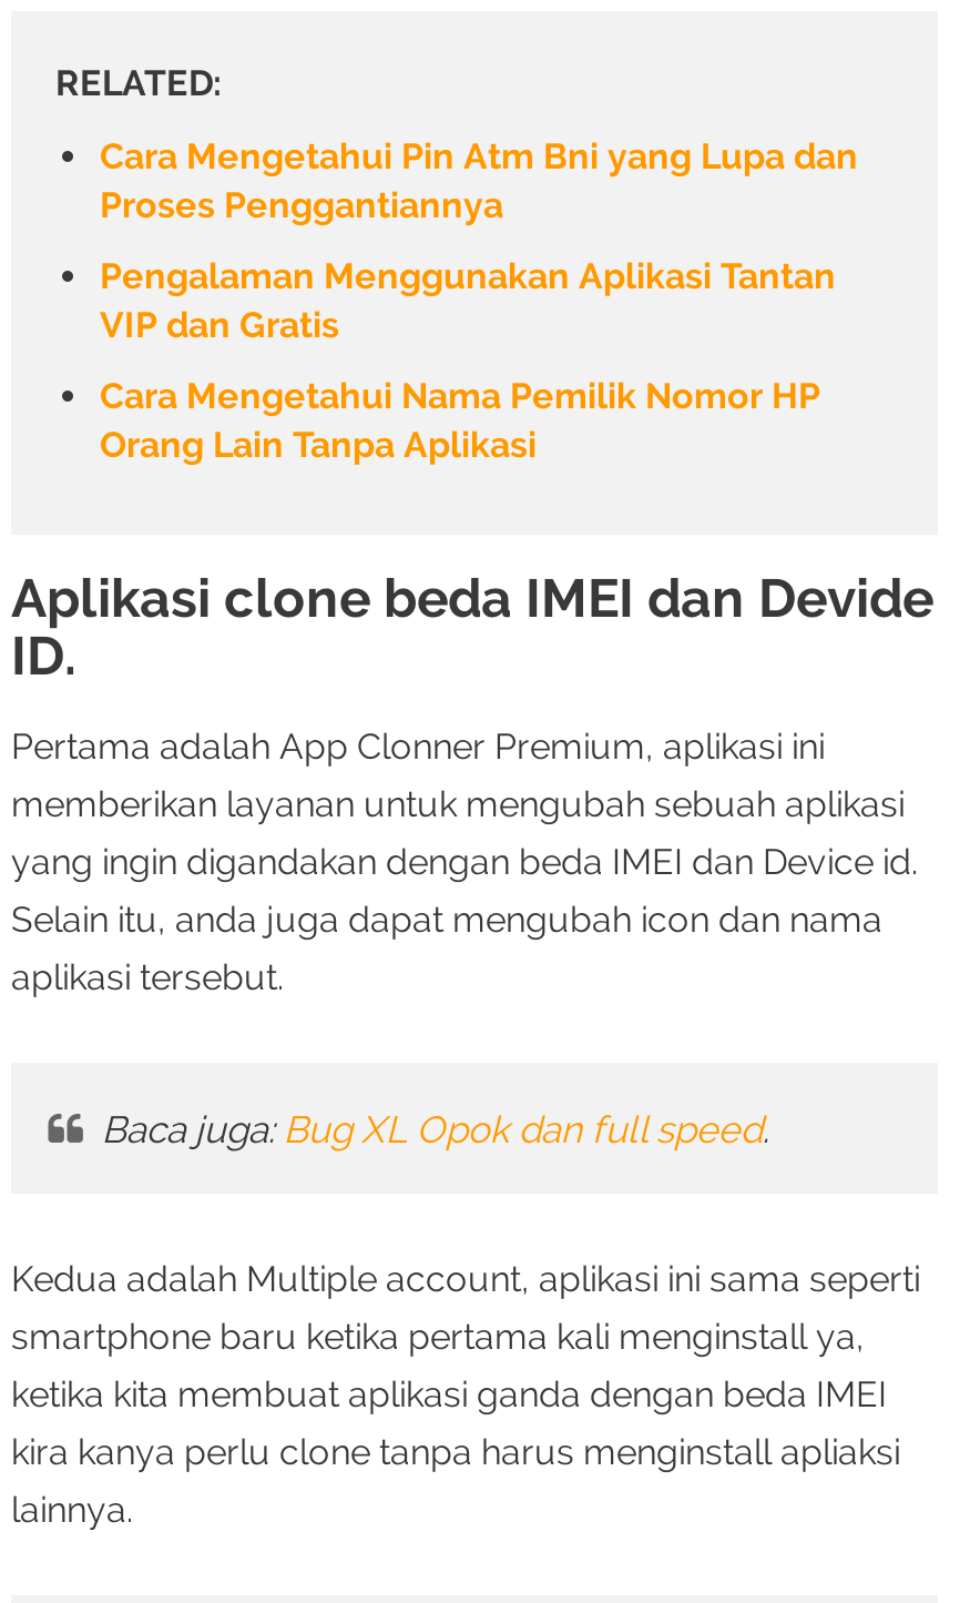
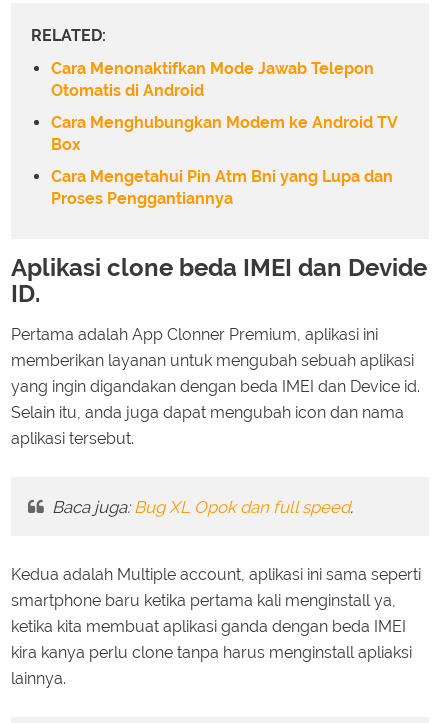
+ Cara Menonaktifkan Mode Jawab Telepon
+ Otomatis di Android
+ Cara Menghubungkan Modem ke Android TV
+ Box

moved down: Cara Mengetahui Pin Atm Bni yang Lupa dan | Proses Penggantiannya

- Pengalaman Menggunakan Aplikasi Tantan
- VIP dan Gratis
- Cara Mengetahui Nama Pemilik Nomor HP
- Orang Lain Tanpa Aplikasi
